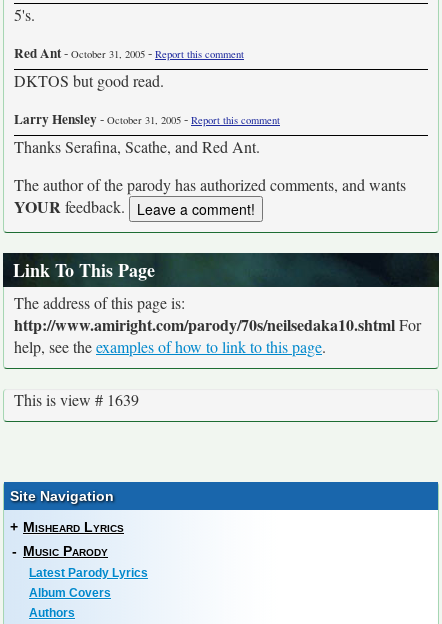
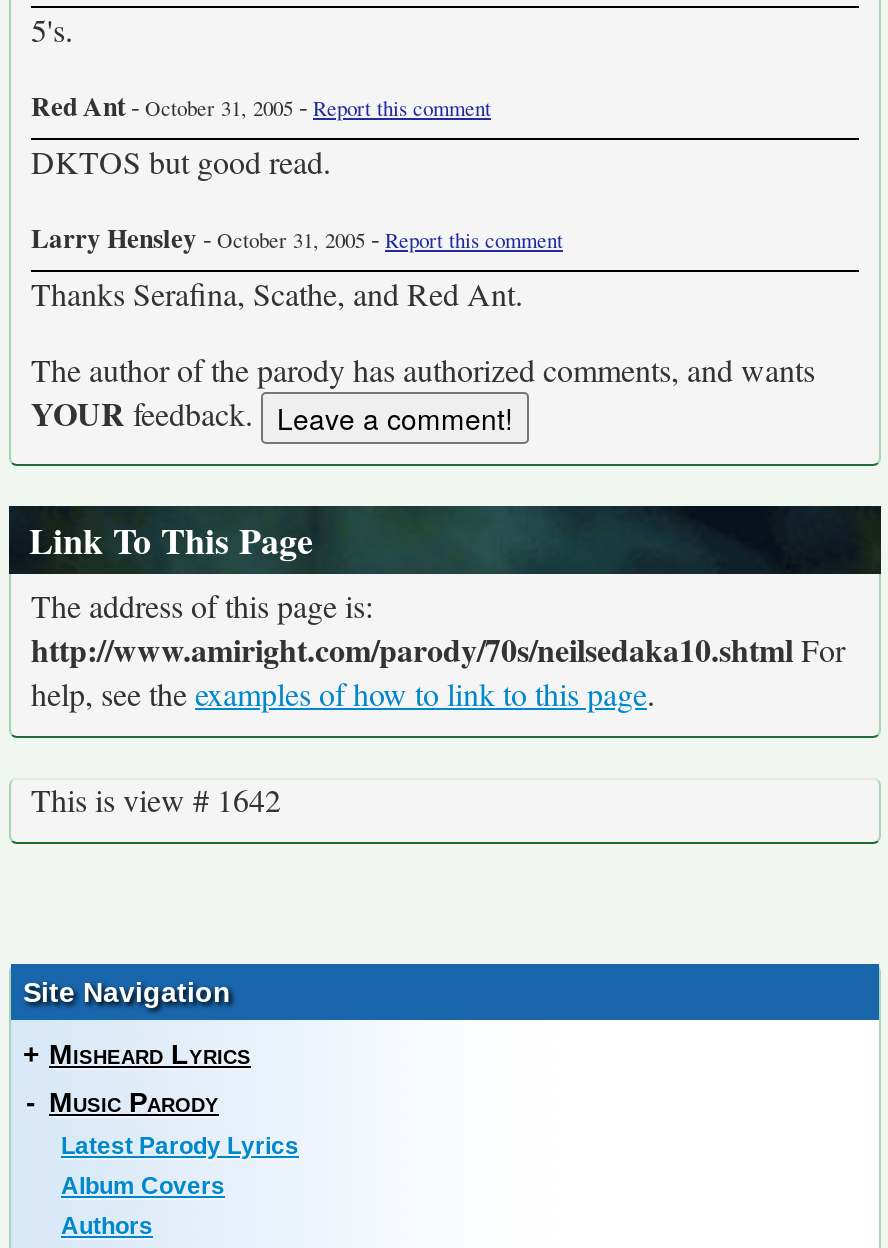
- This is view # 1639
+ This is view # 1642
